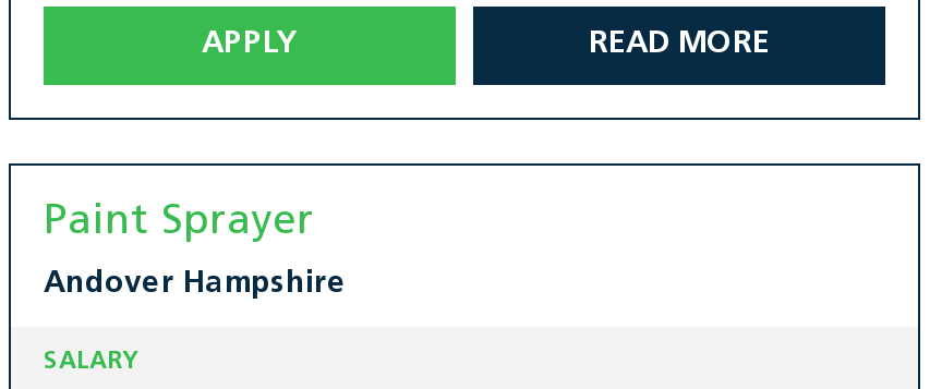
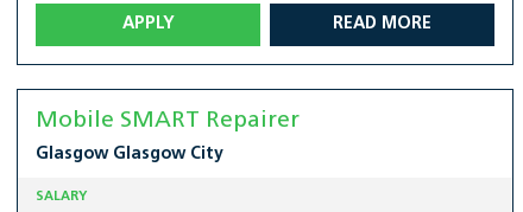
- Paint Sprayer
+ Mobile SMART Repairer

- Andover Hampshire
+ Glasgow Glasgow City
